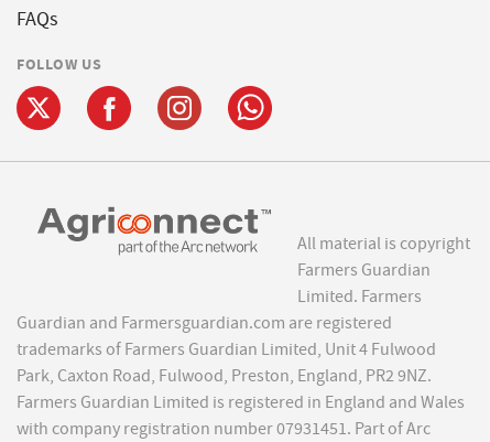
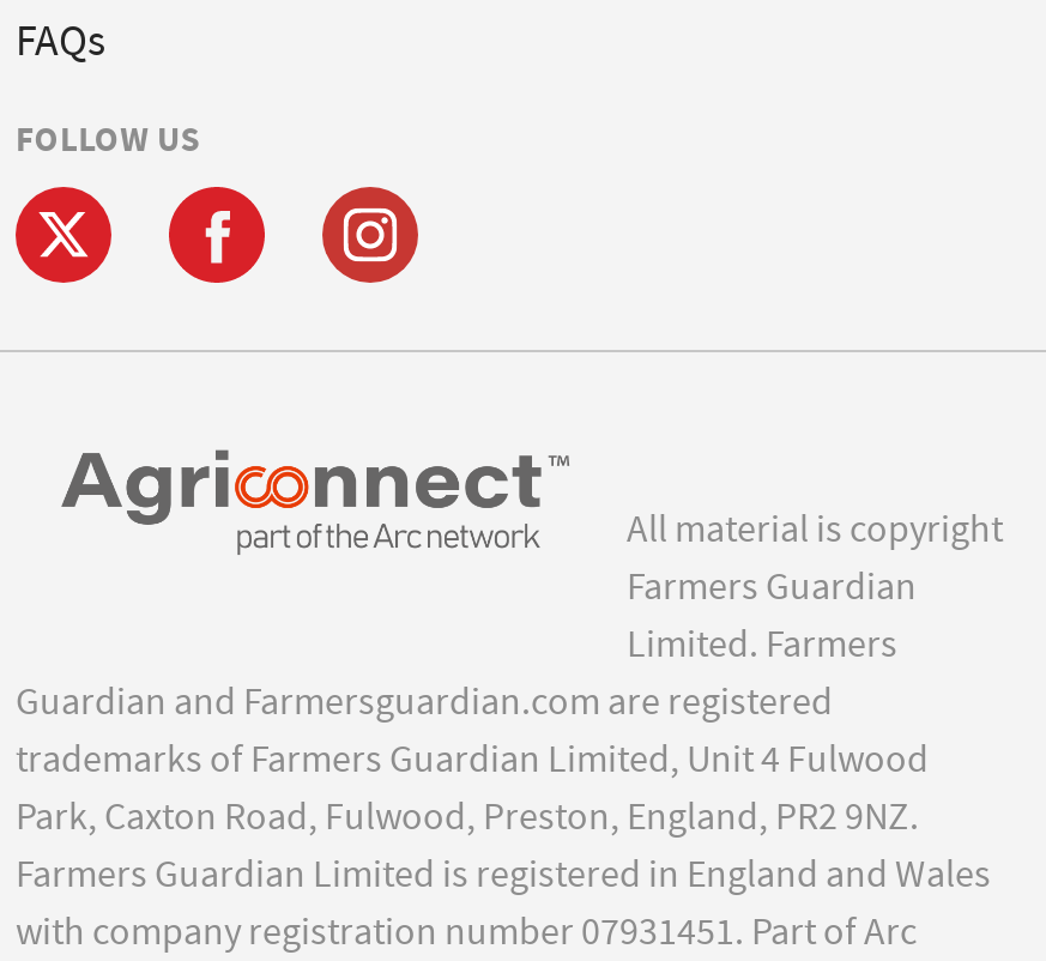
- [image]
